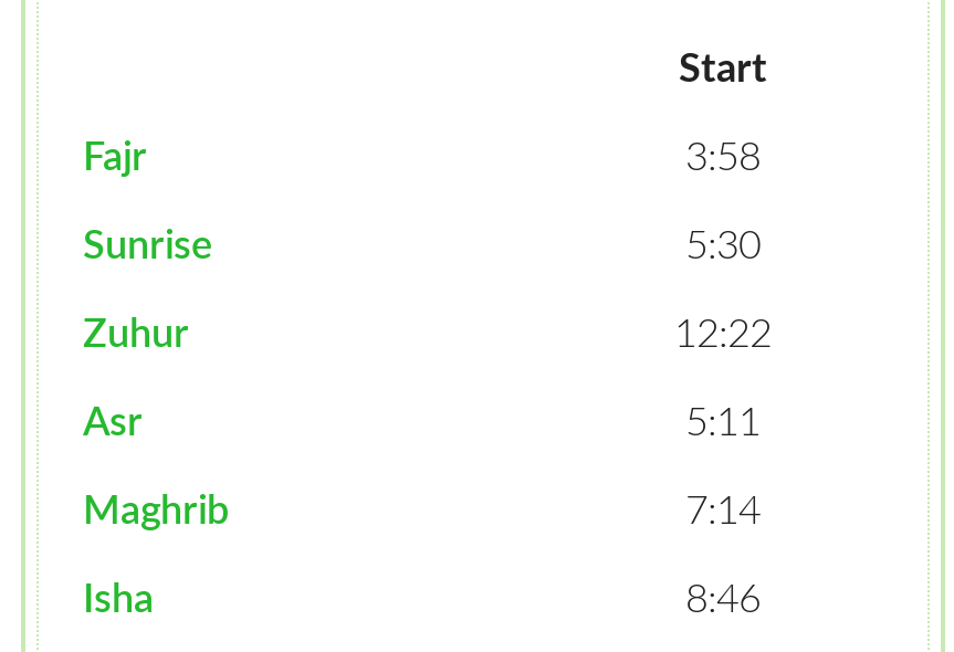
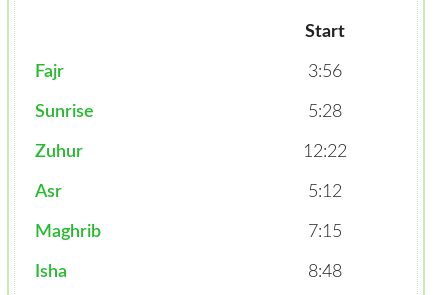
- 3:58
+ 3:56

- 5:30
+ 5:28

- 5:11
+ 5:12

- 7:14
+ 7:15

- 8:46
+ 8:48
